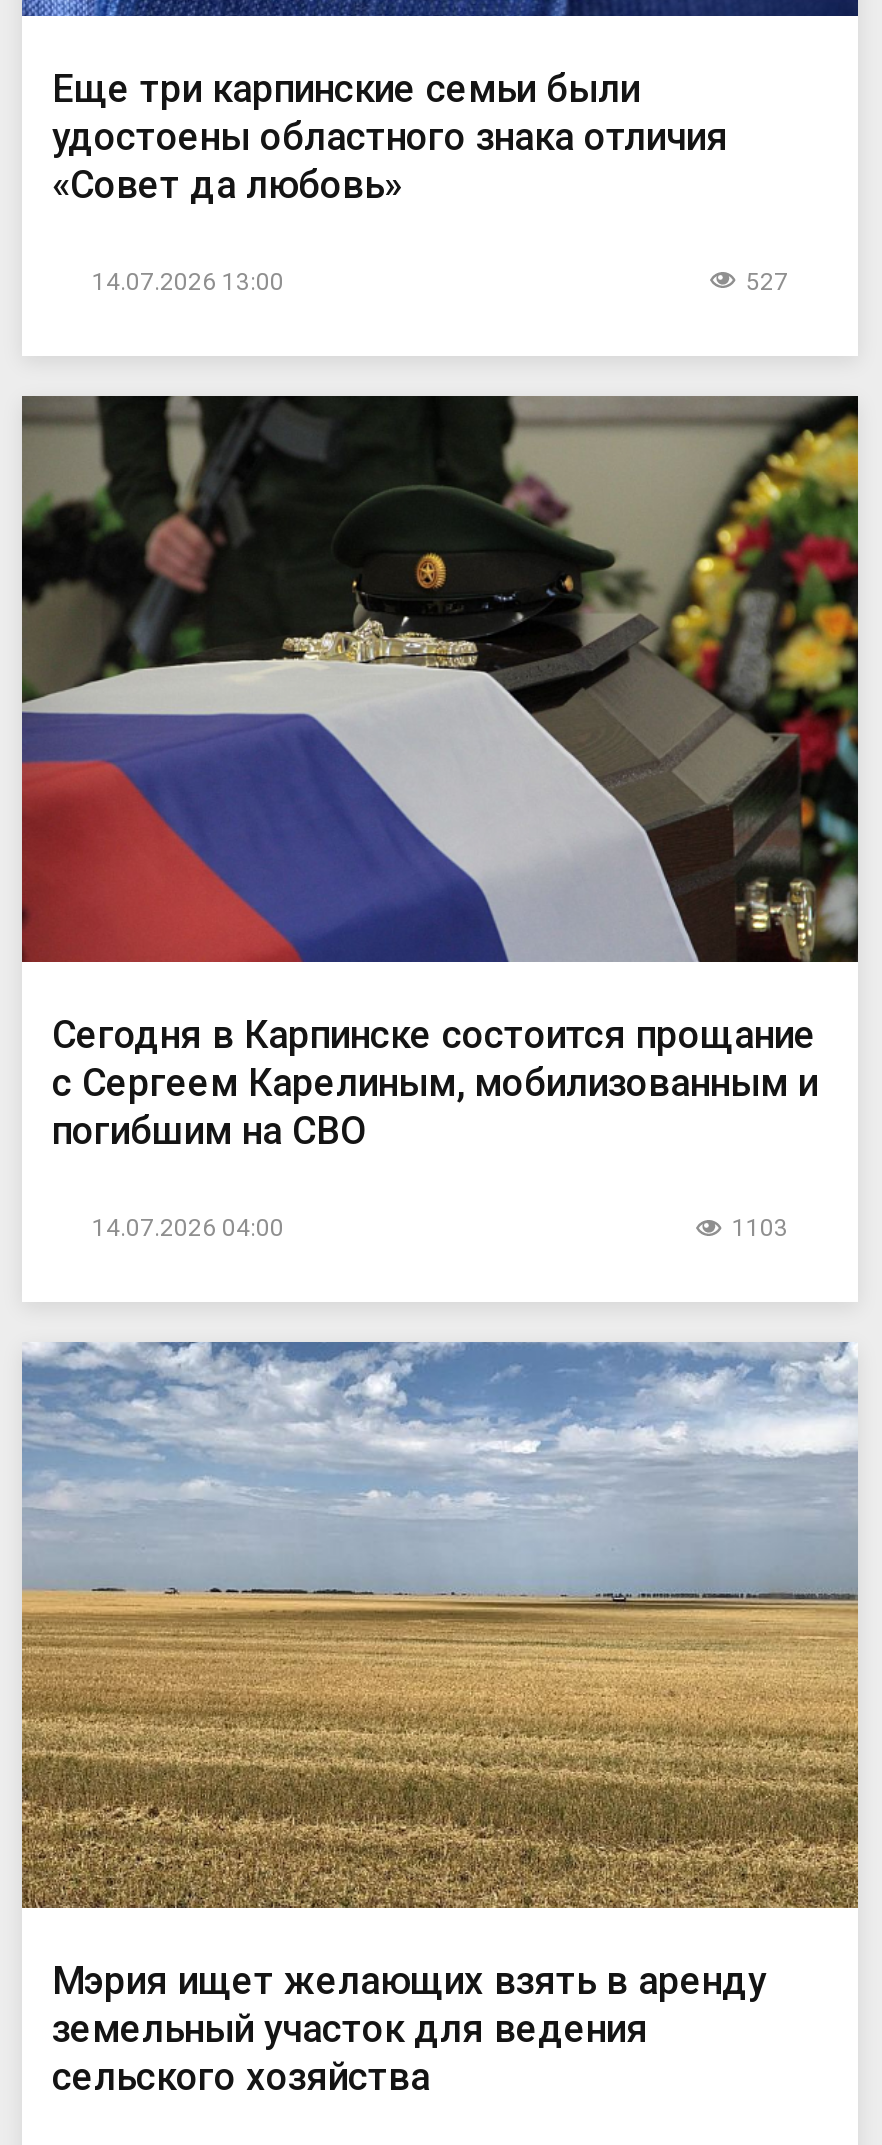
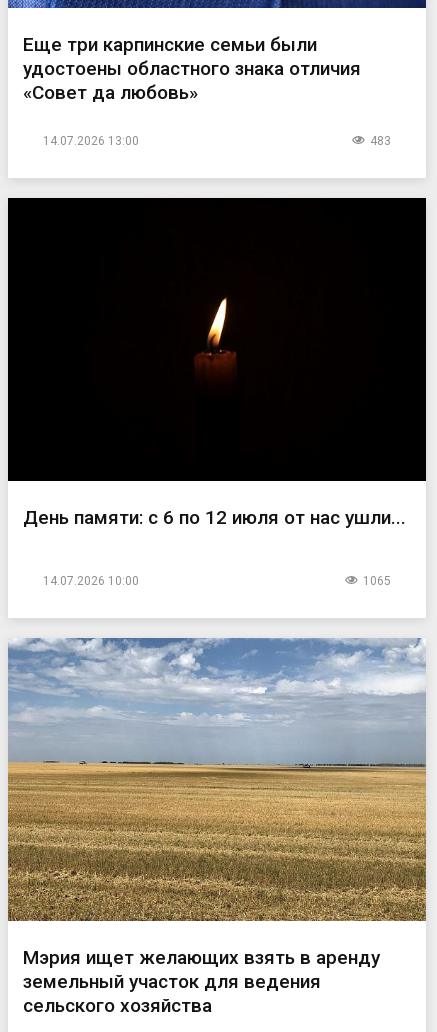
- 527
+ 483

- [image]

- Сегодня в Карпинске состоится прощание
- с Сергеем Карелиным, мобилизованным и
- погибшим на СВО
+ День памяти: с 6 по 12 июля от нас ушли...

- 14.07.2026 04:00
- 1103
+ 14.07.2026 10:00
+ 1065
